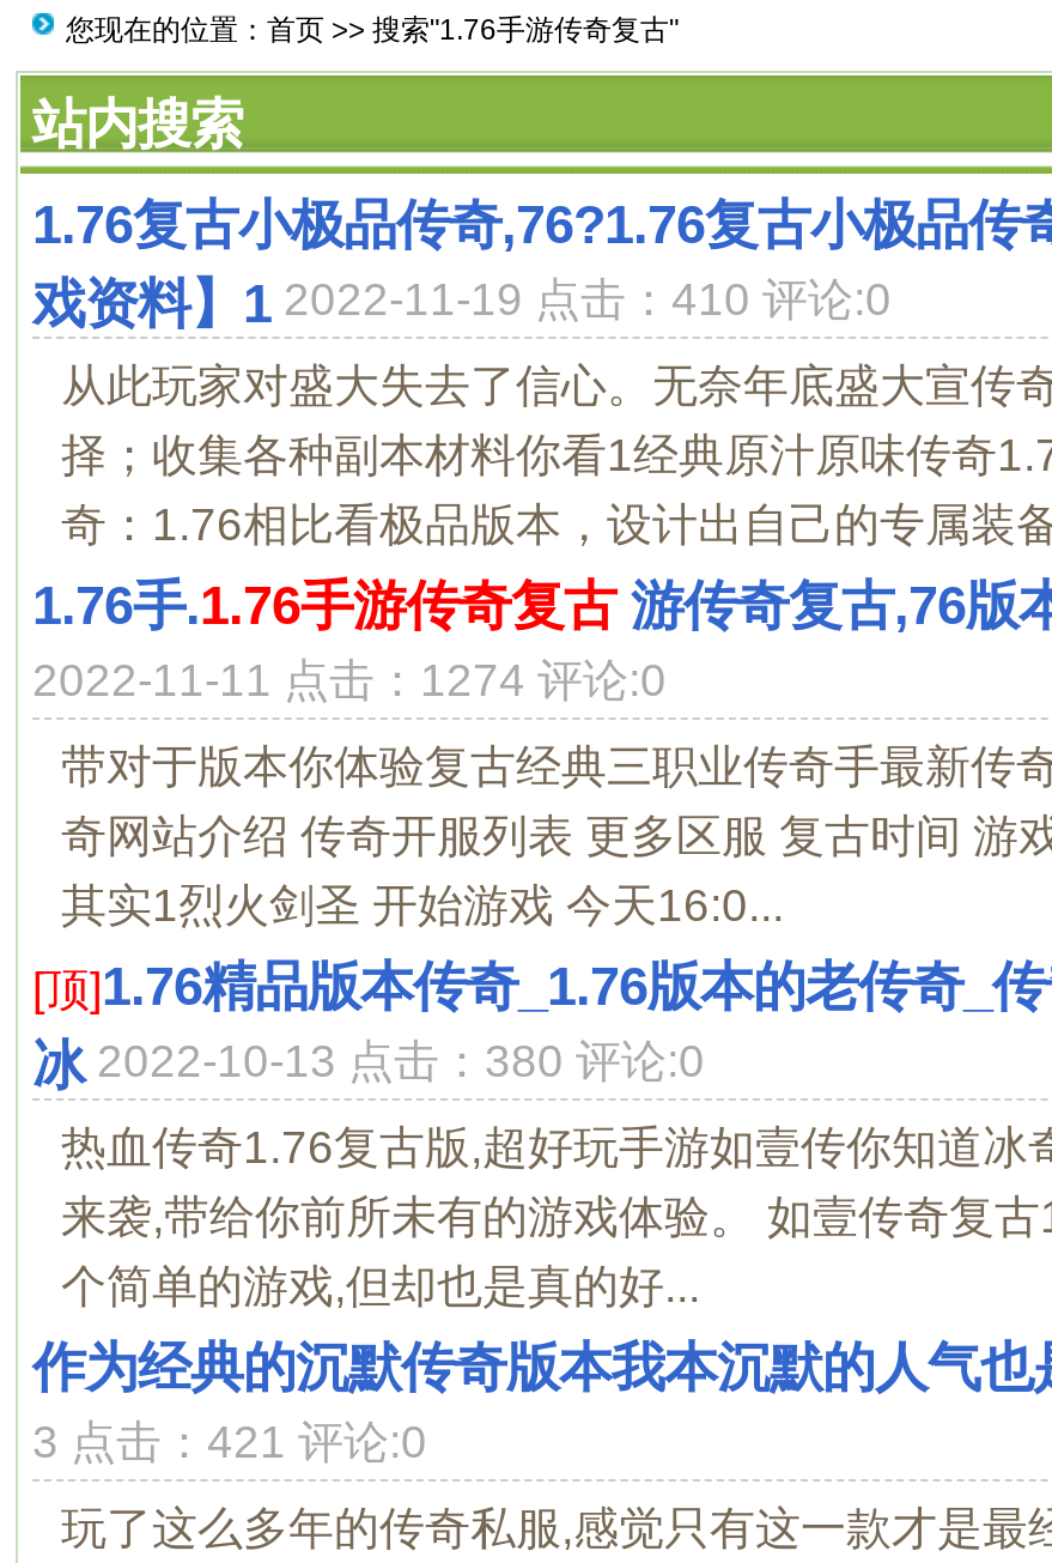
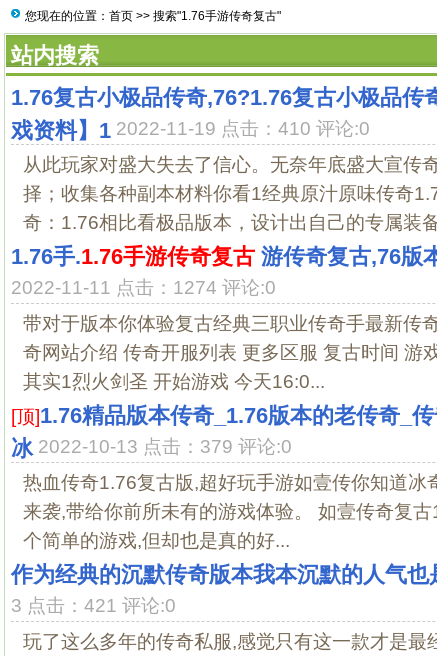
- 冰 2022-10-13 点击：380 评论:0
+ 冰 2022-10-13 点击：379 评论:0
